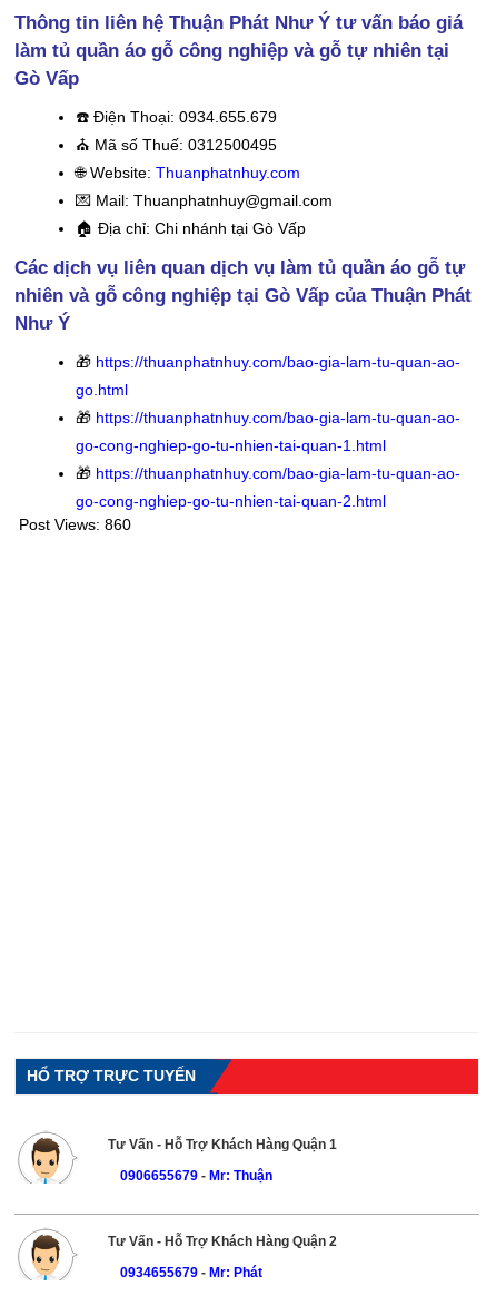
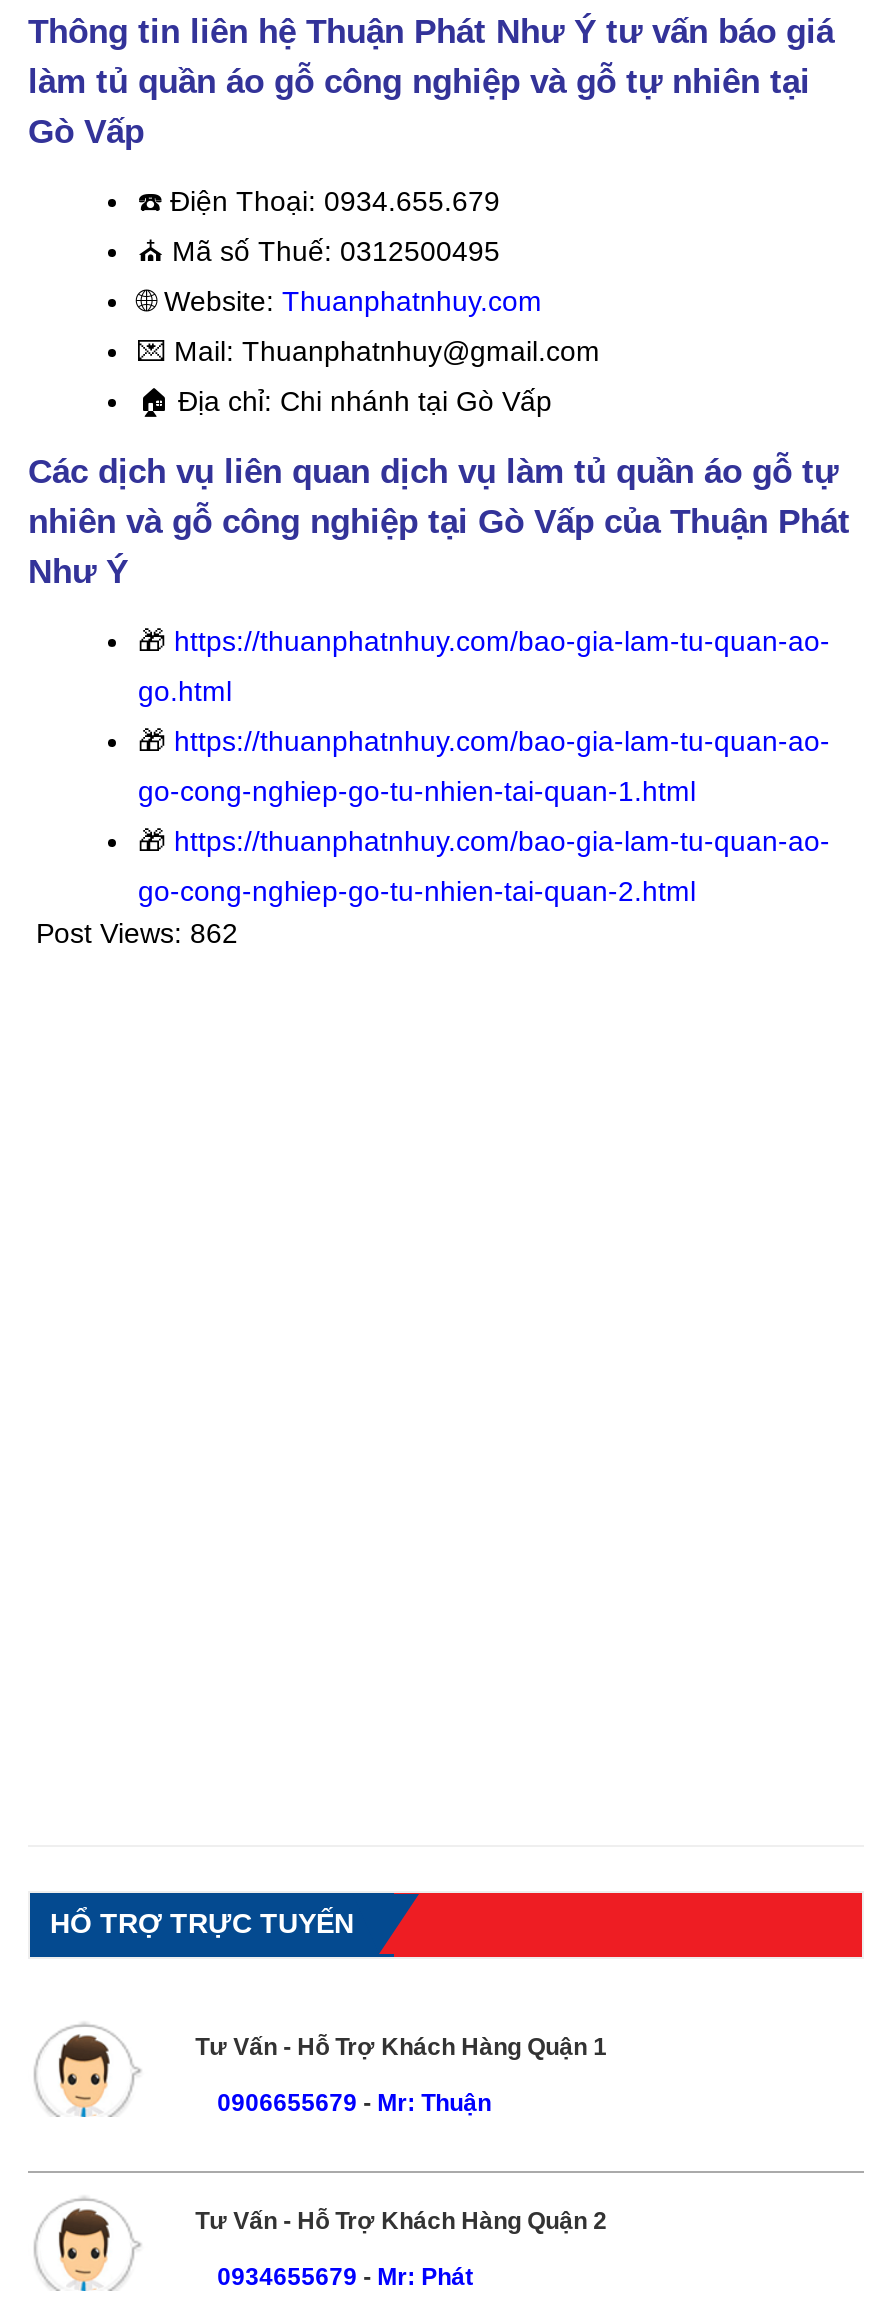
- Post Views: 860
+ Post Views: 862
